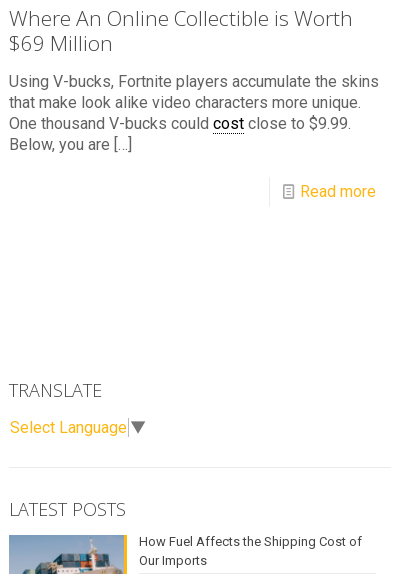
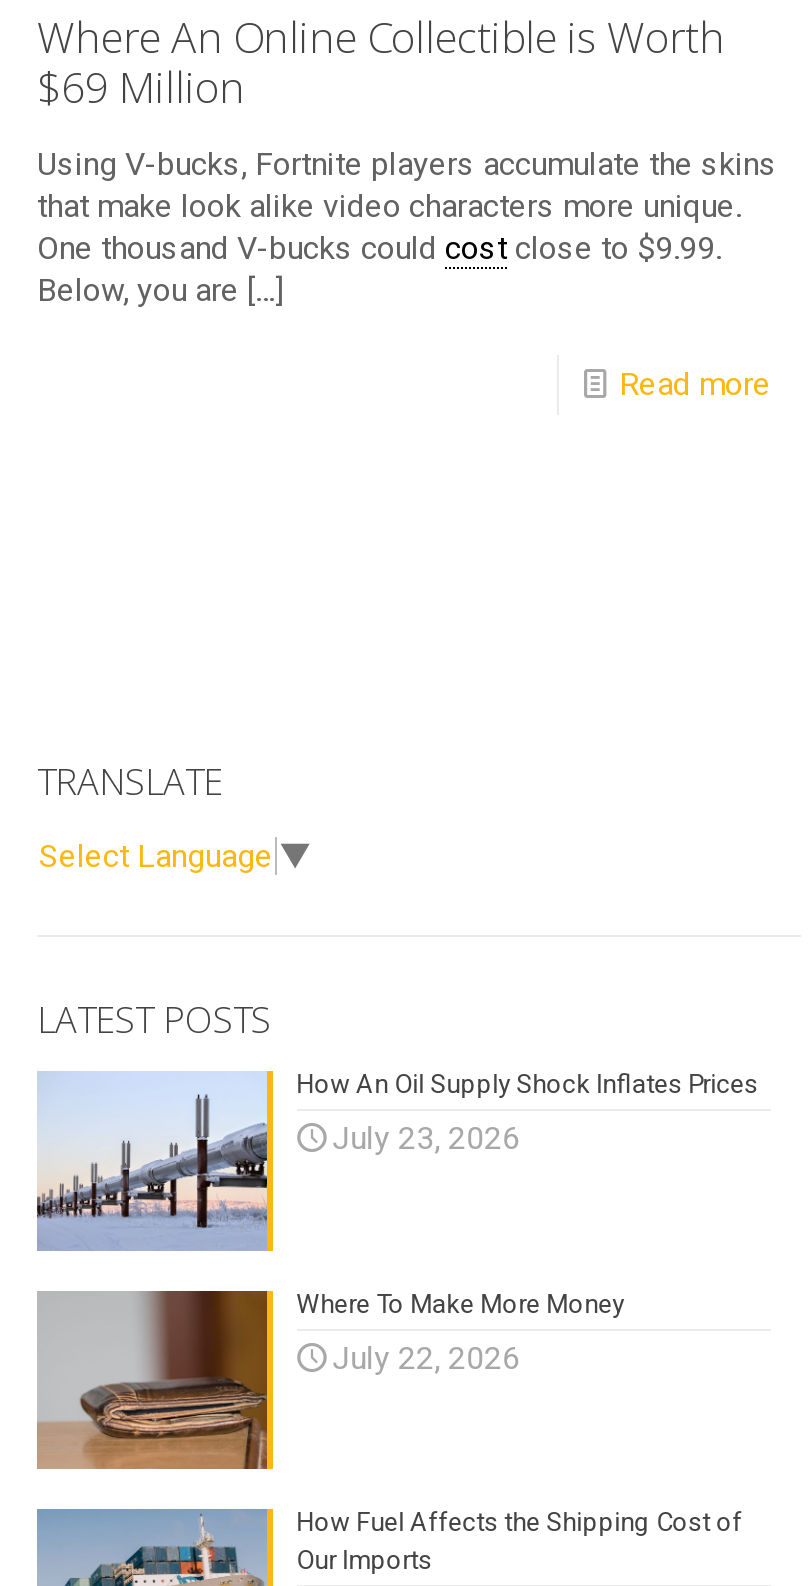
+ [image]
+ How An Oil Supply Shock Inflates Prices
+ July 23, 2026

+ [image]
+ Where To Make More Money
+ July 22, 2026
